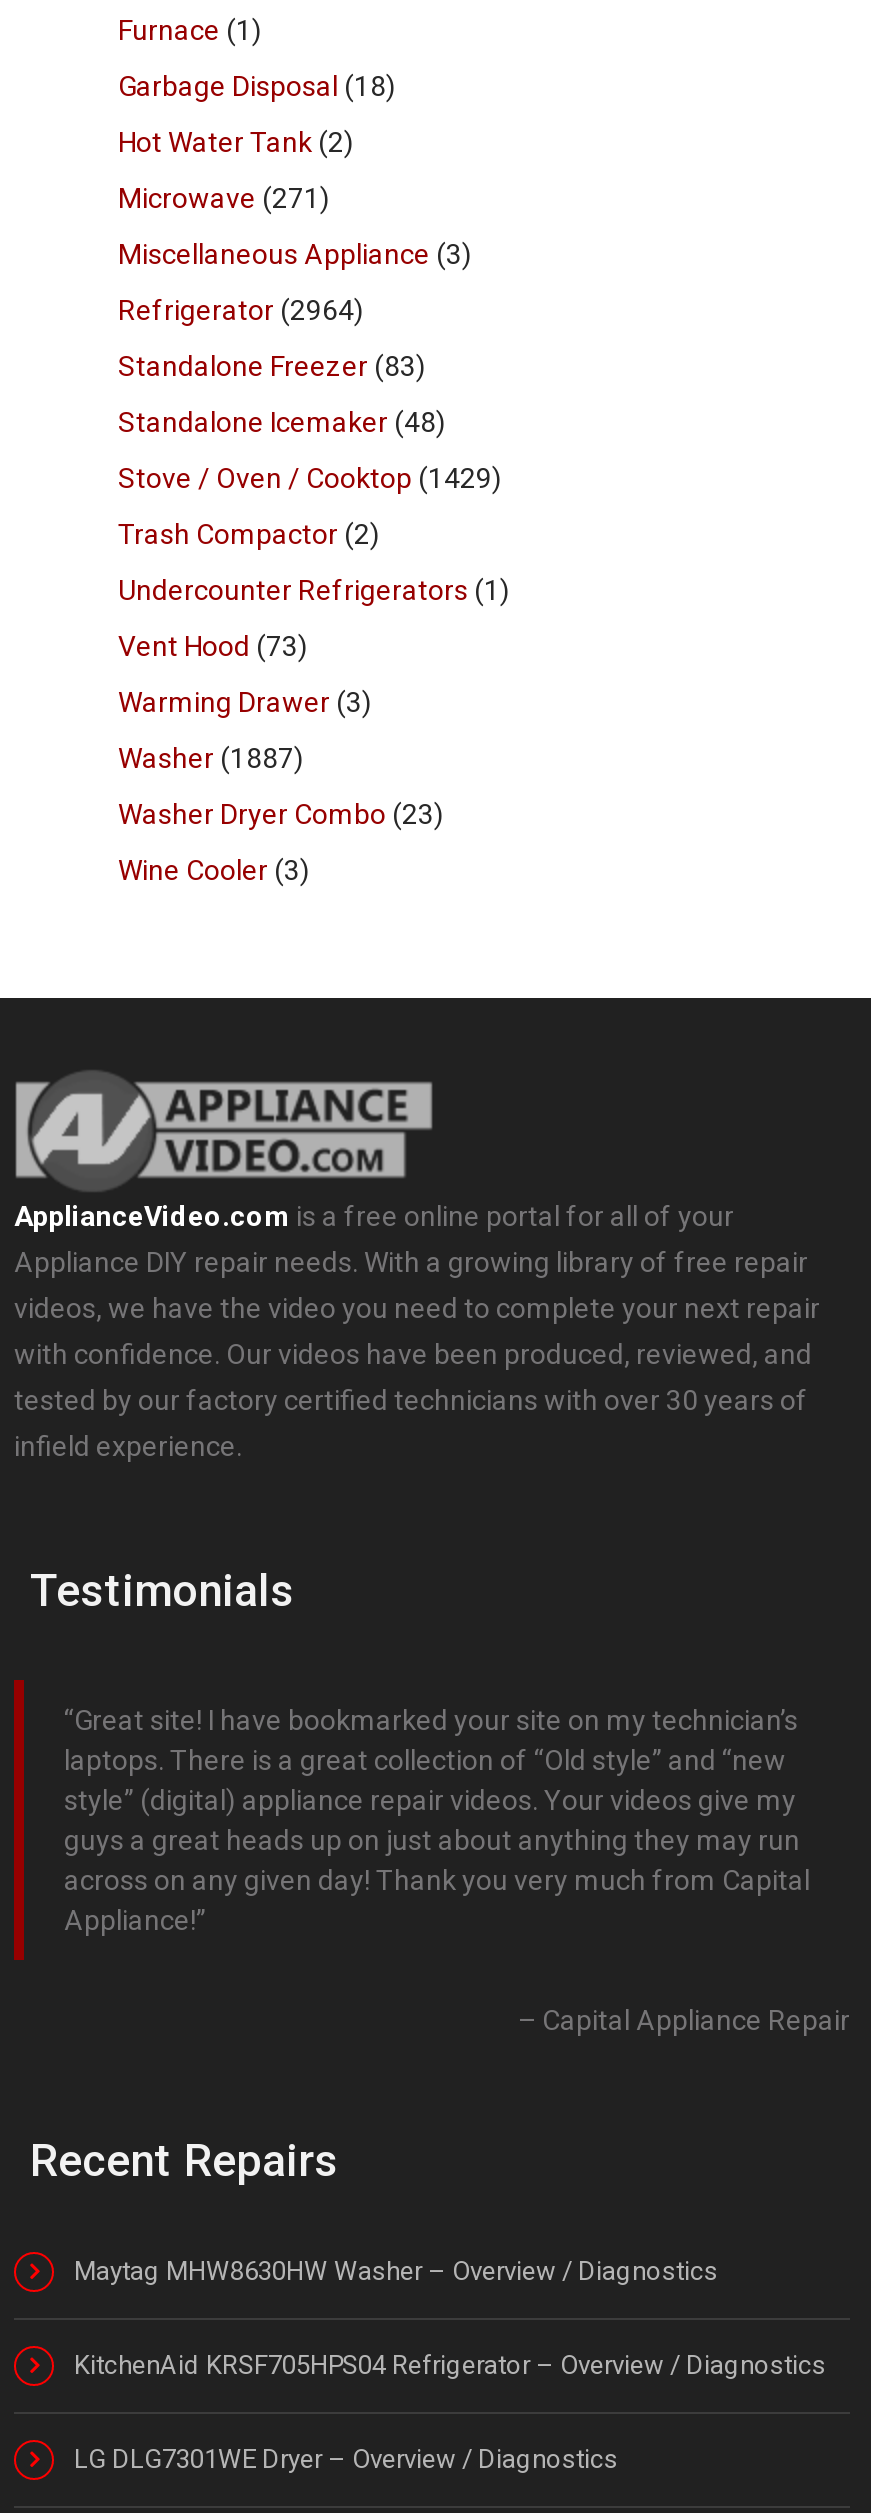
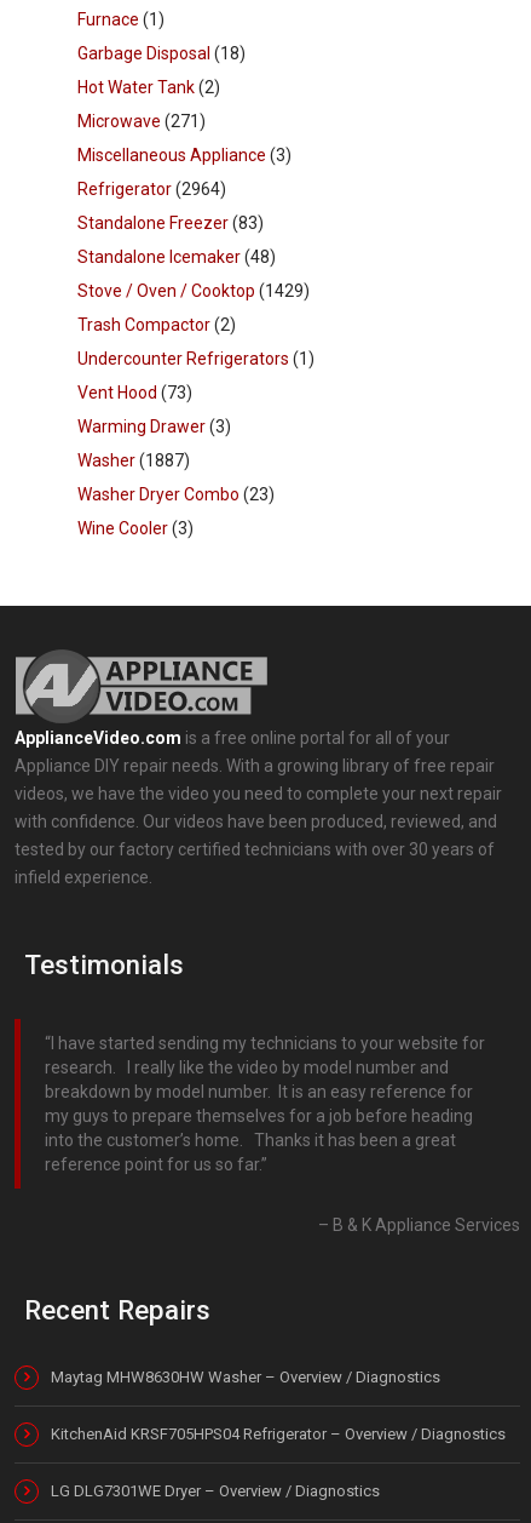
- Great site! I have bookmarked your site on my technician’s
- laptops. There is a great collection of “Old style” and “new
- style” (digital) appliance repair videos. Your videos give my
- guys a great heads up on just about anything they may run
- across on any given day! Thank you very much from Capital
- Appliance!
+ I have started sending my technicians to your website for
+ research. I really like the video by model number and
+ breakdown by model number. It is an easy reference for
+ my guys to prepare themselves for a job before heading
+ into the customer’s home. Thanks it has been a great
+ reference point for us so far.

- Capital Appliance Repair
+ B & K Appliance Services
